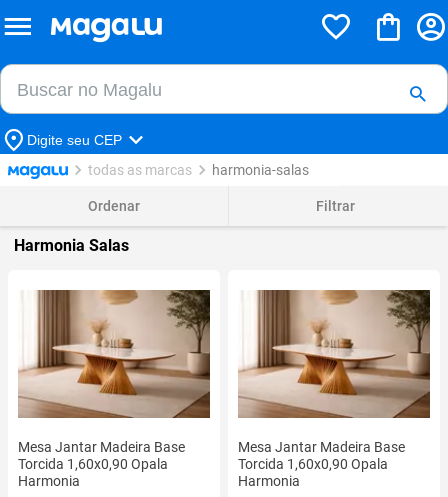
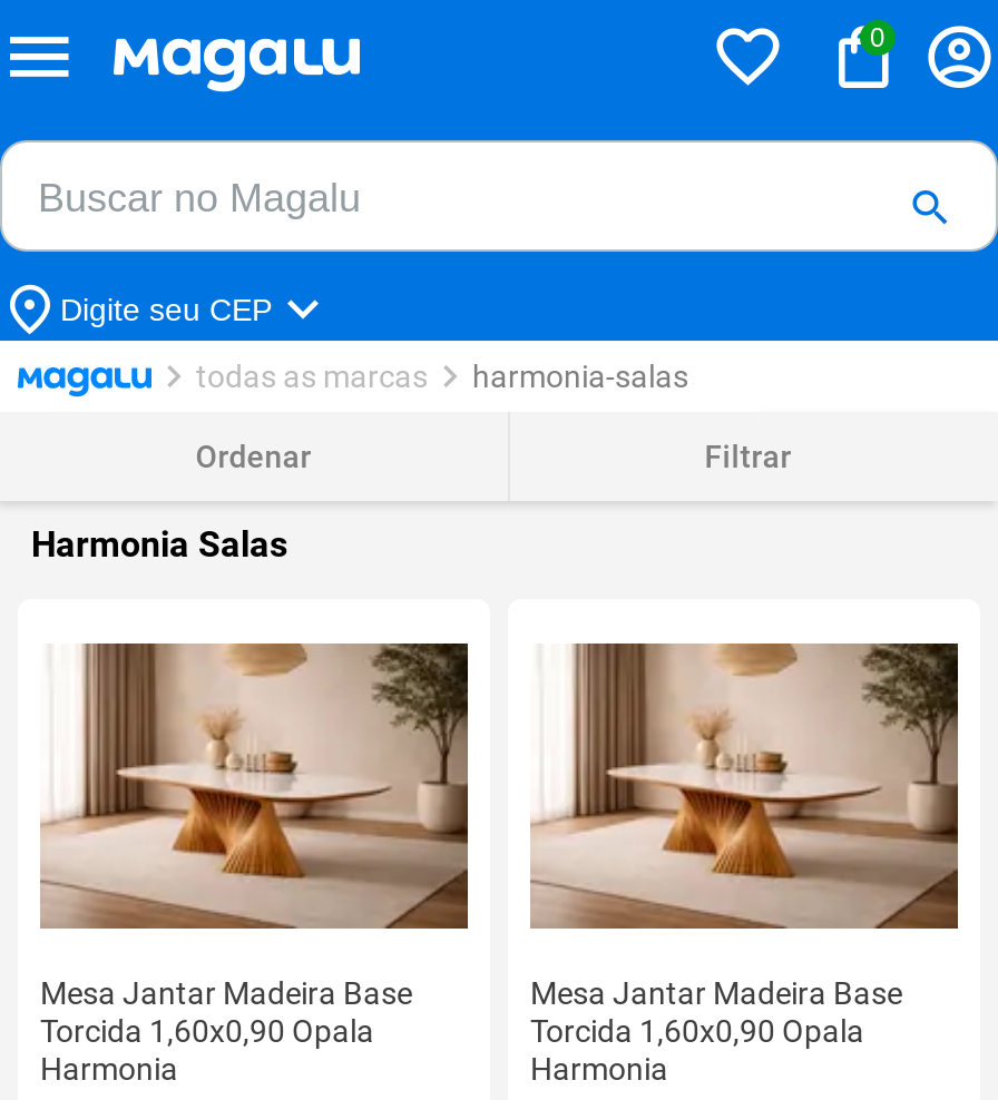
+ 0
